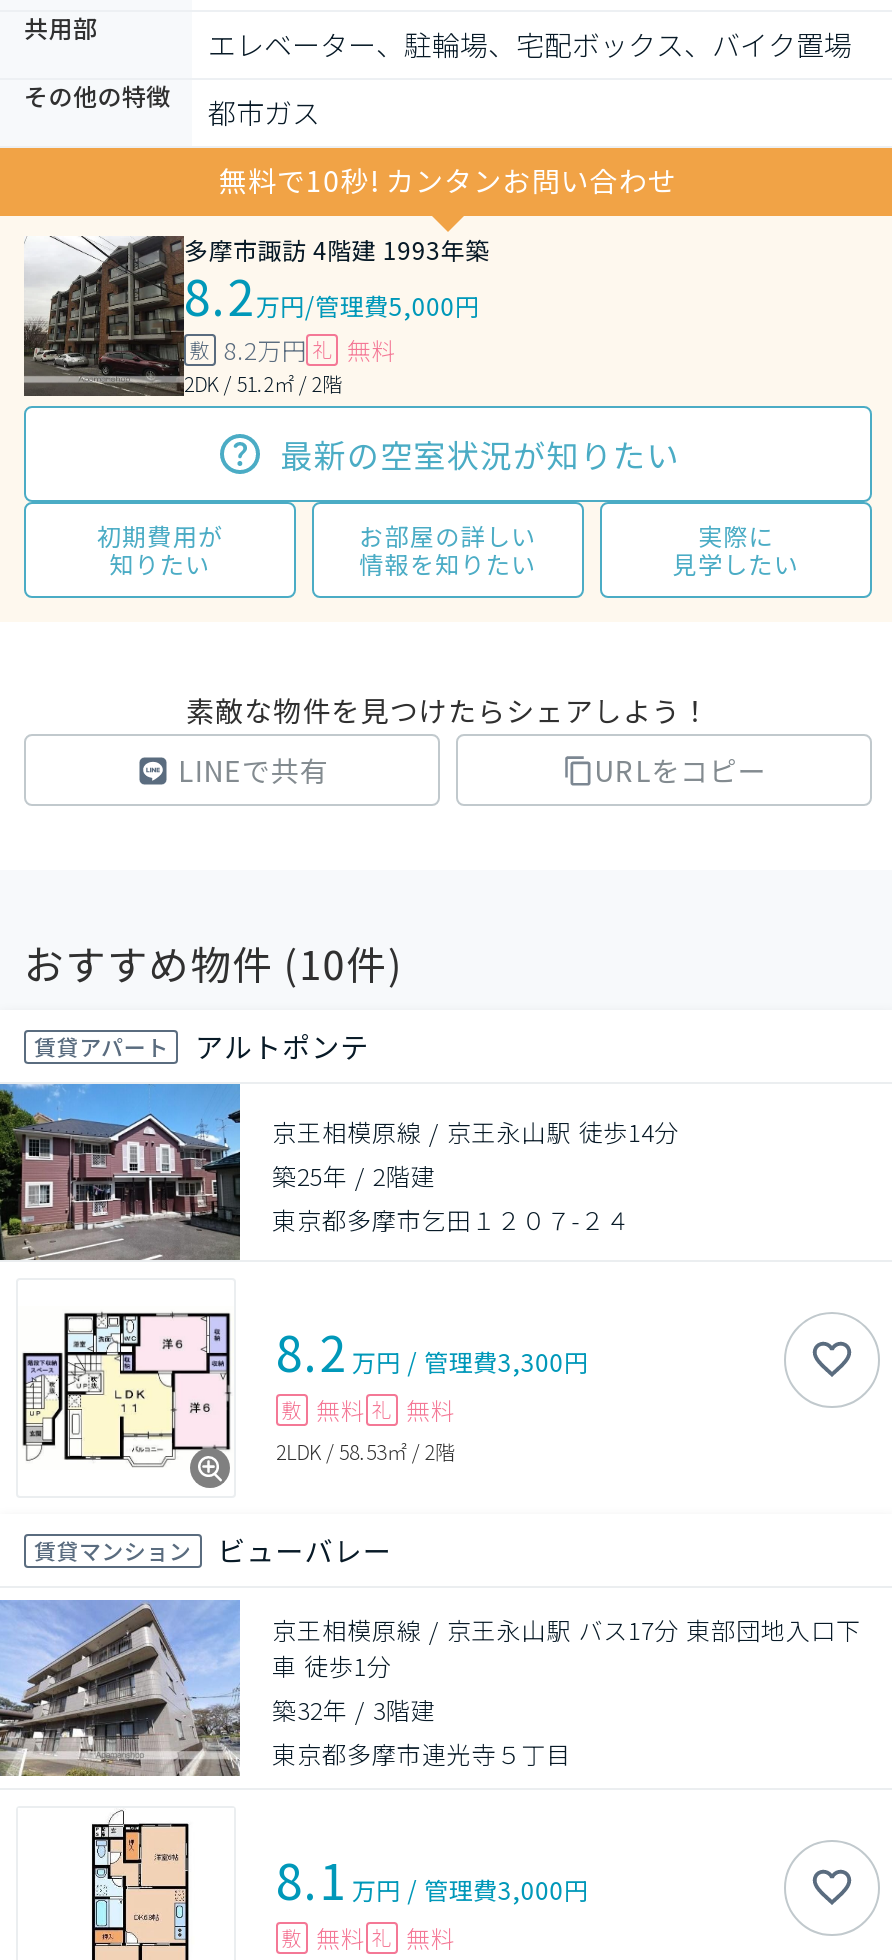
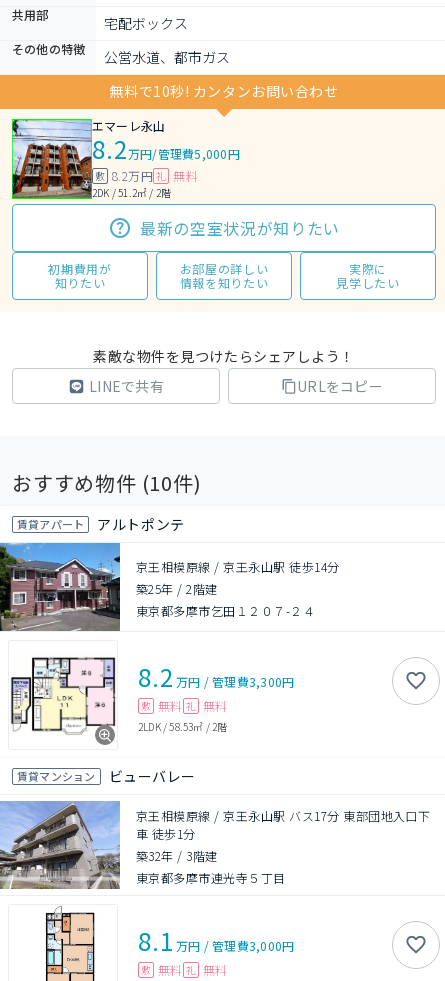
- エレベーター、駐輪場、宅配ボックス、バイク置場
+ 宅配ボックス

- 都市ガス
+ 公営水道、都市ガス

- [image]
- 多摩市諏訪 4階建 1993年築
+ [image]
+ エマーレ永山
